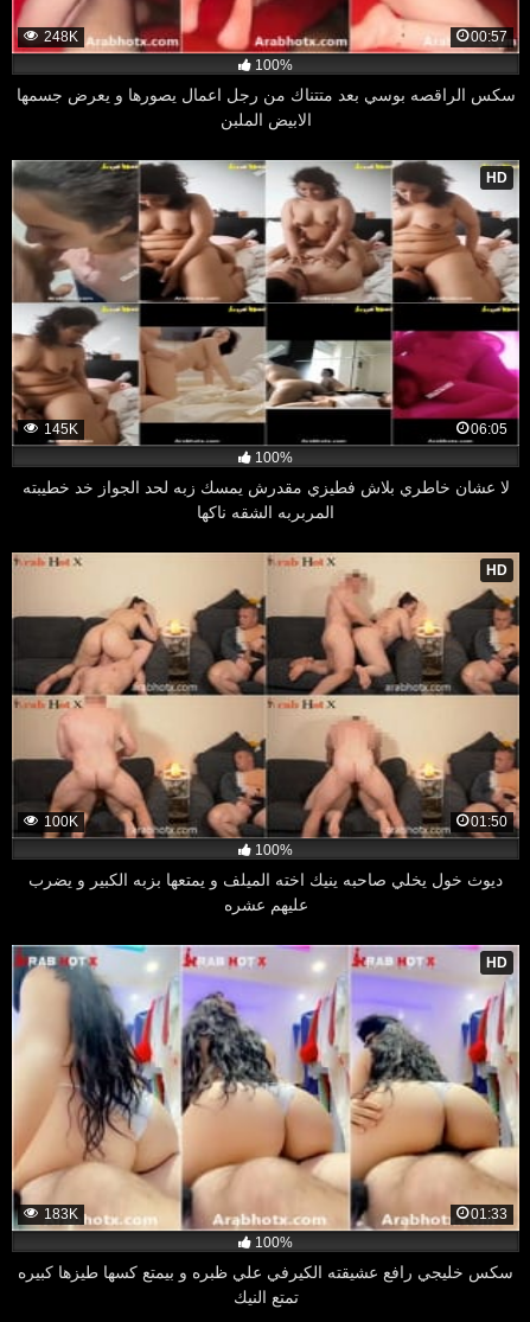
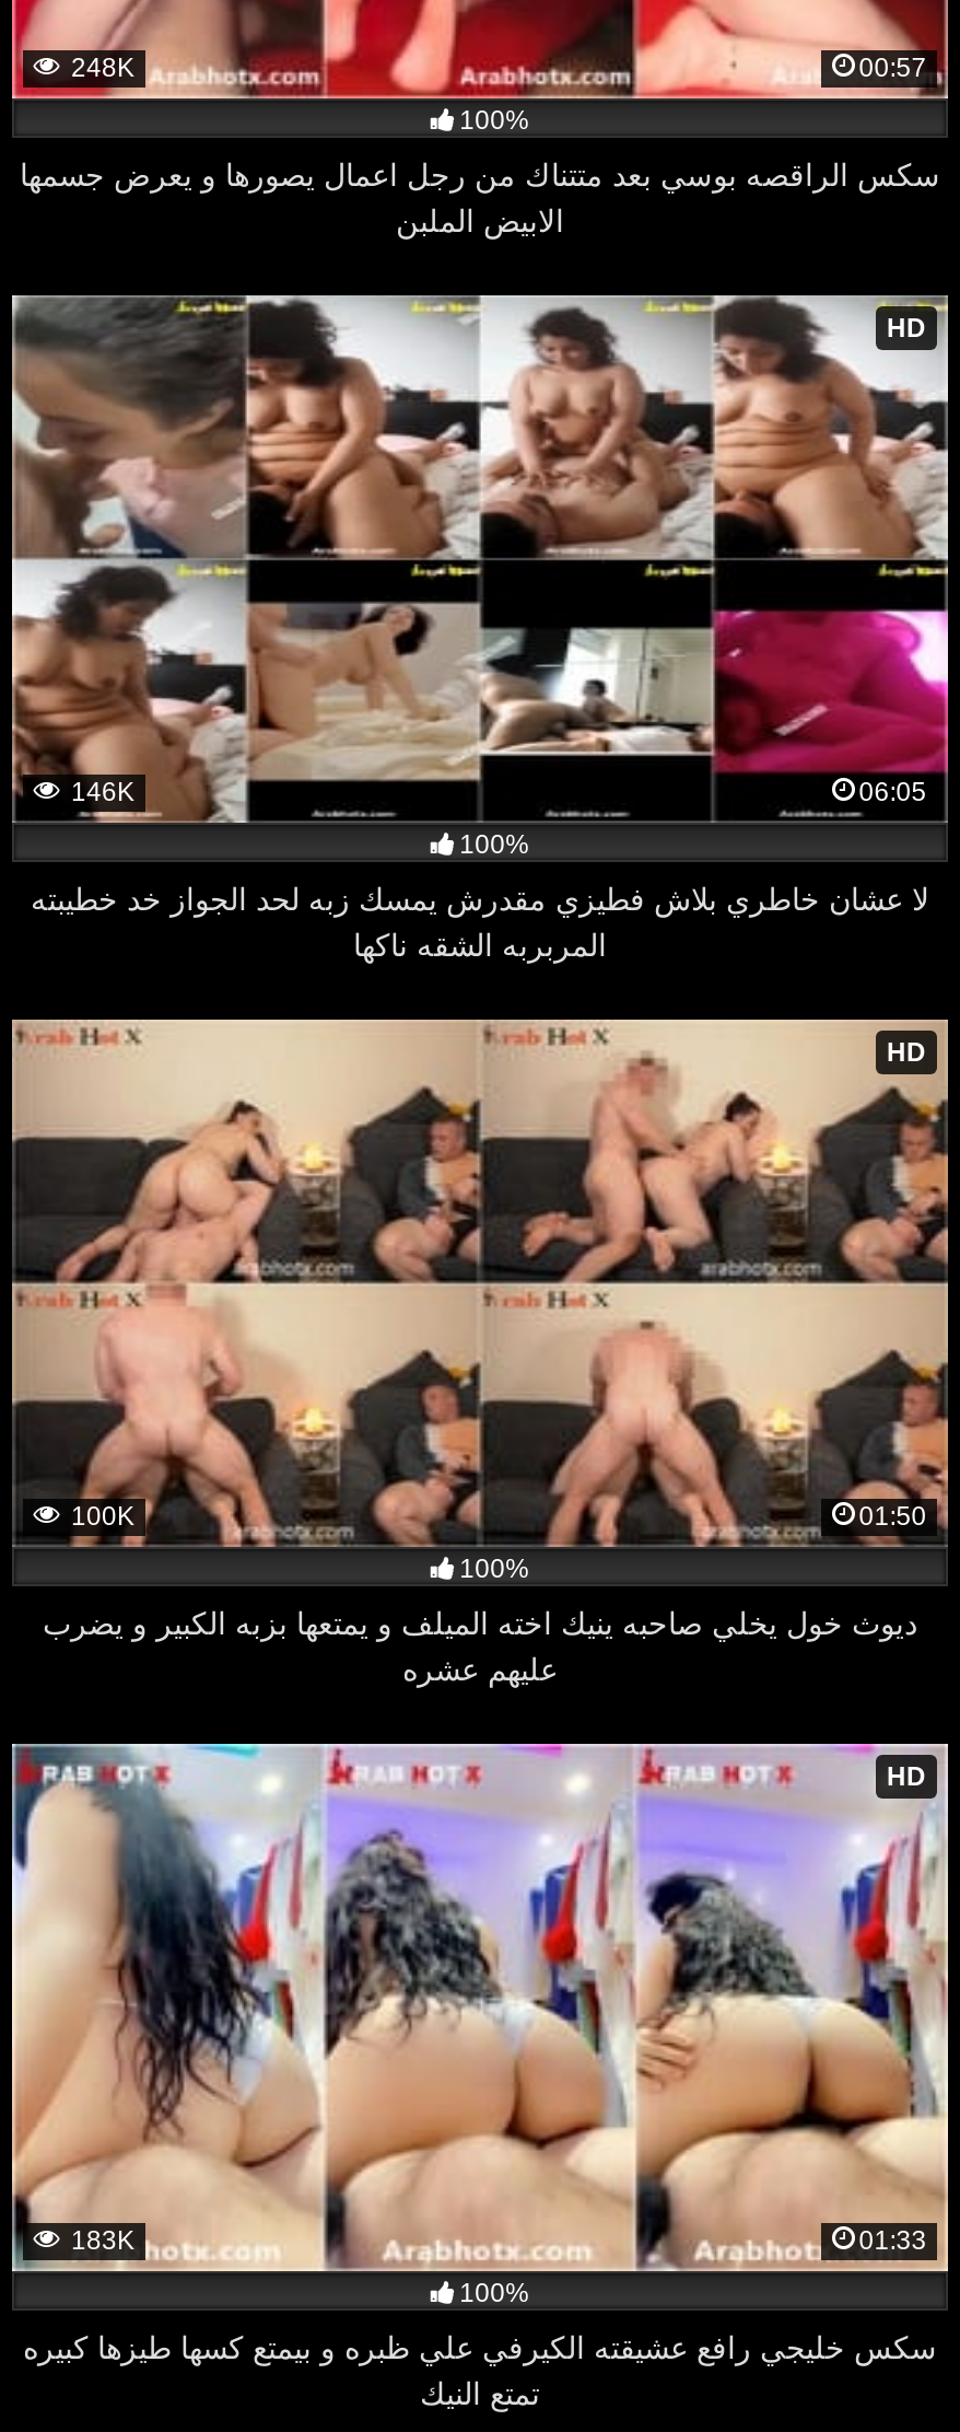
- 145K
+ 146K
